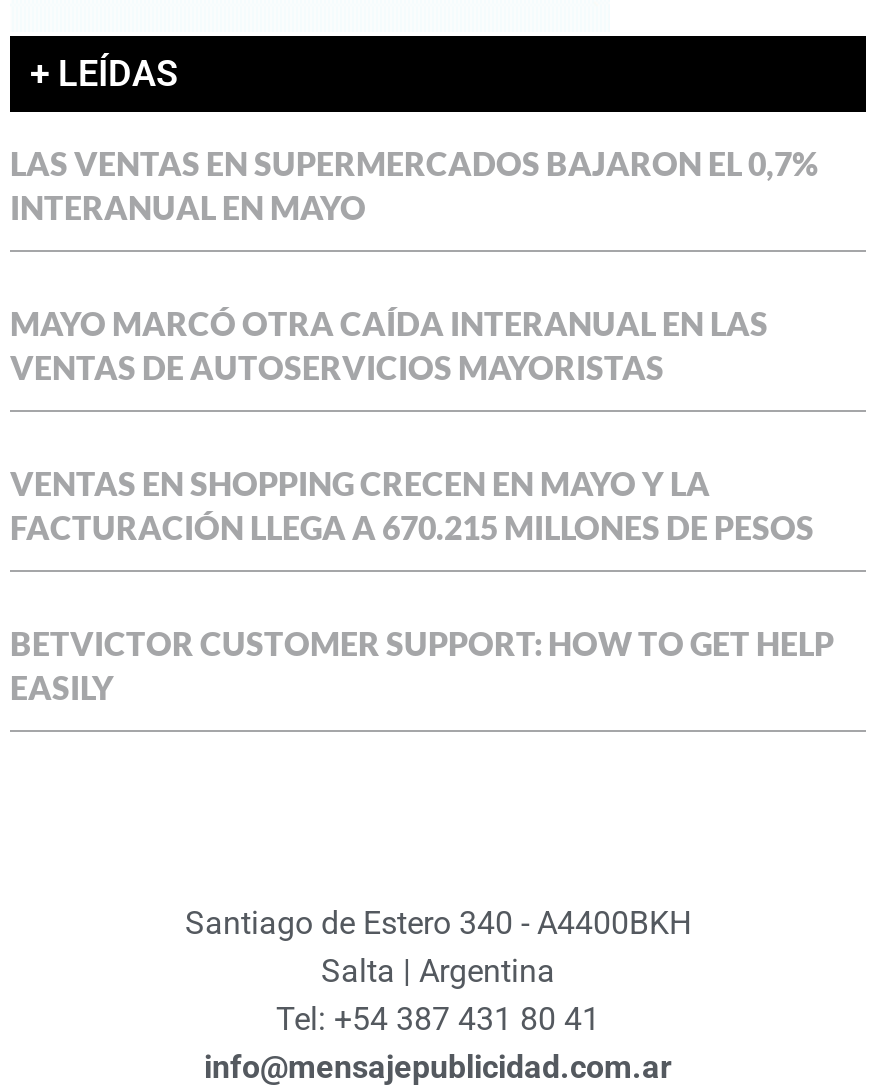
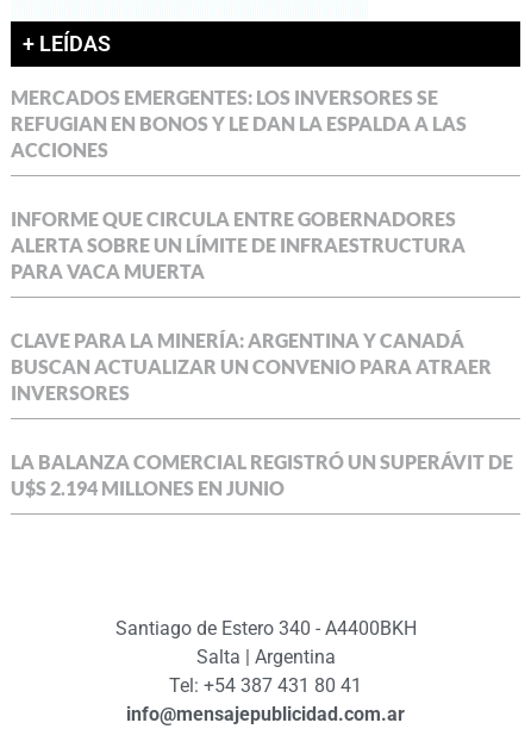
- LAS VENTAS EN SUPERMERCADOS BAJARON EL 0,7%
- INTERANUAL EN MAYO
+ MERCADOS EMERGENTES: LOS INVERSORES SE
+ REFUGIAN EN BONOS Y LE DAN LA ESPALDA A LAS
+ ACCIONES

- MAYO MARCÓ OTRA CAÍDA INTERANUAL EN LAS
- VENTAS DE AUTOSERVICIOS MAYORISTAS
+ INFORME QUE CIRCULA ENTRE GOBERNADORES
+ ALERTA SOBRE UN LÍMITE DE INFRAESTRUCTURA
+ PARA VACA MUERTA

- VENTAS EN SHOPPING CRECEN EN MAYO Y LA
- FACTURACIÓN LLEGA A 670.215 MILLONES DE PESOS
+ CLAVE PARA LA MINERÍA: ARGENTINA Y CANADÁ
+ BUSCAN ACTUALIZAR UN CONVENIO PARA ATRAER
+ INVERSORES

- BETVICTOR CUSTOMER SUPPORT: HOW TO GET HELP
- EASILY
+ LA BALANZA COMERCIAL REGISTRÓ UN SUPERÁVIT DE
+ U$S 2.194 MILLONES EN JUNIO
